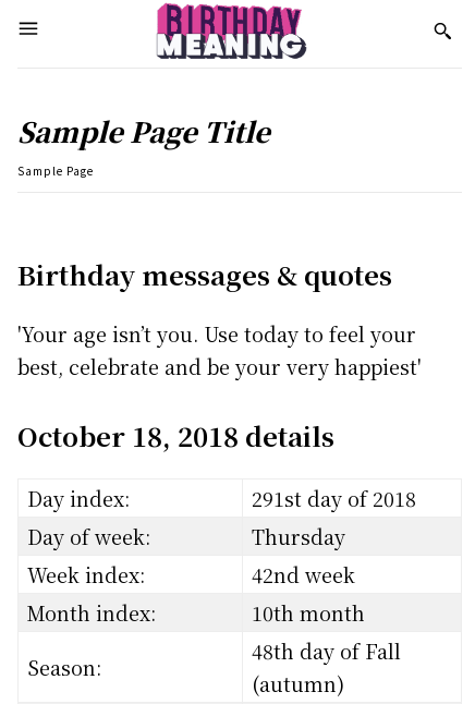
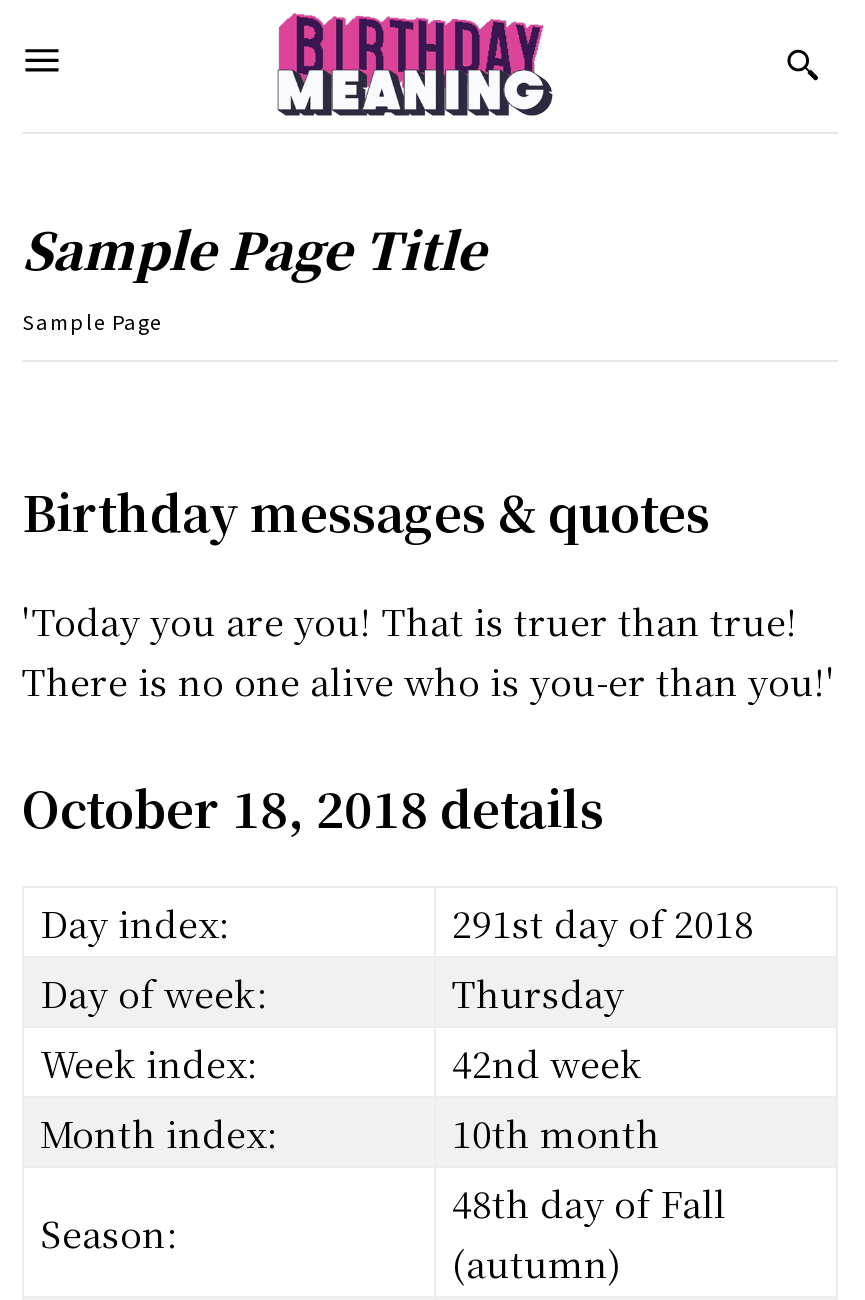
- 'Your age isn’t you. Use today to feel your
- best, celebrate and be your very happiest'
+ 'Today you are you! That is truer than true!
+ There is no one alive who is you-er than you!'
